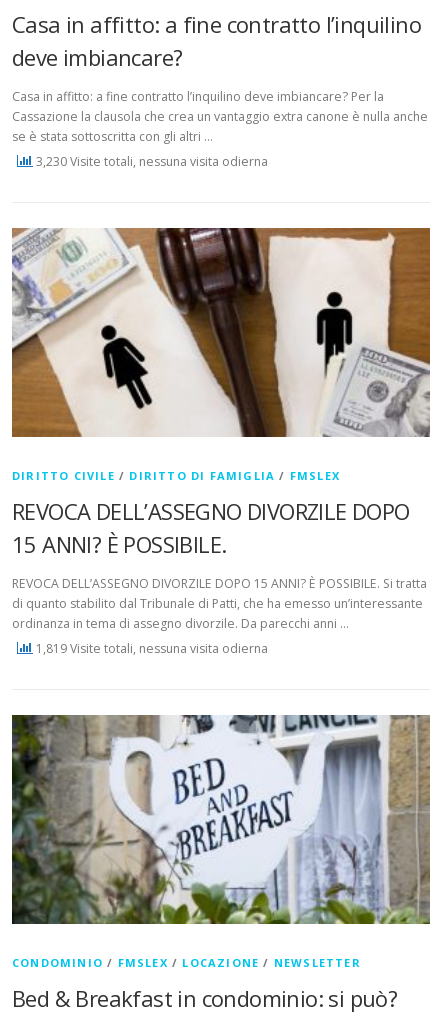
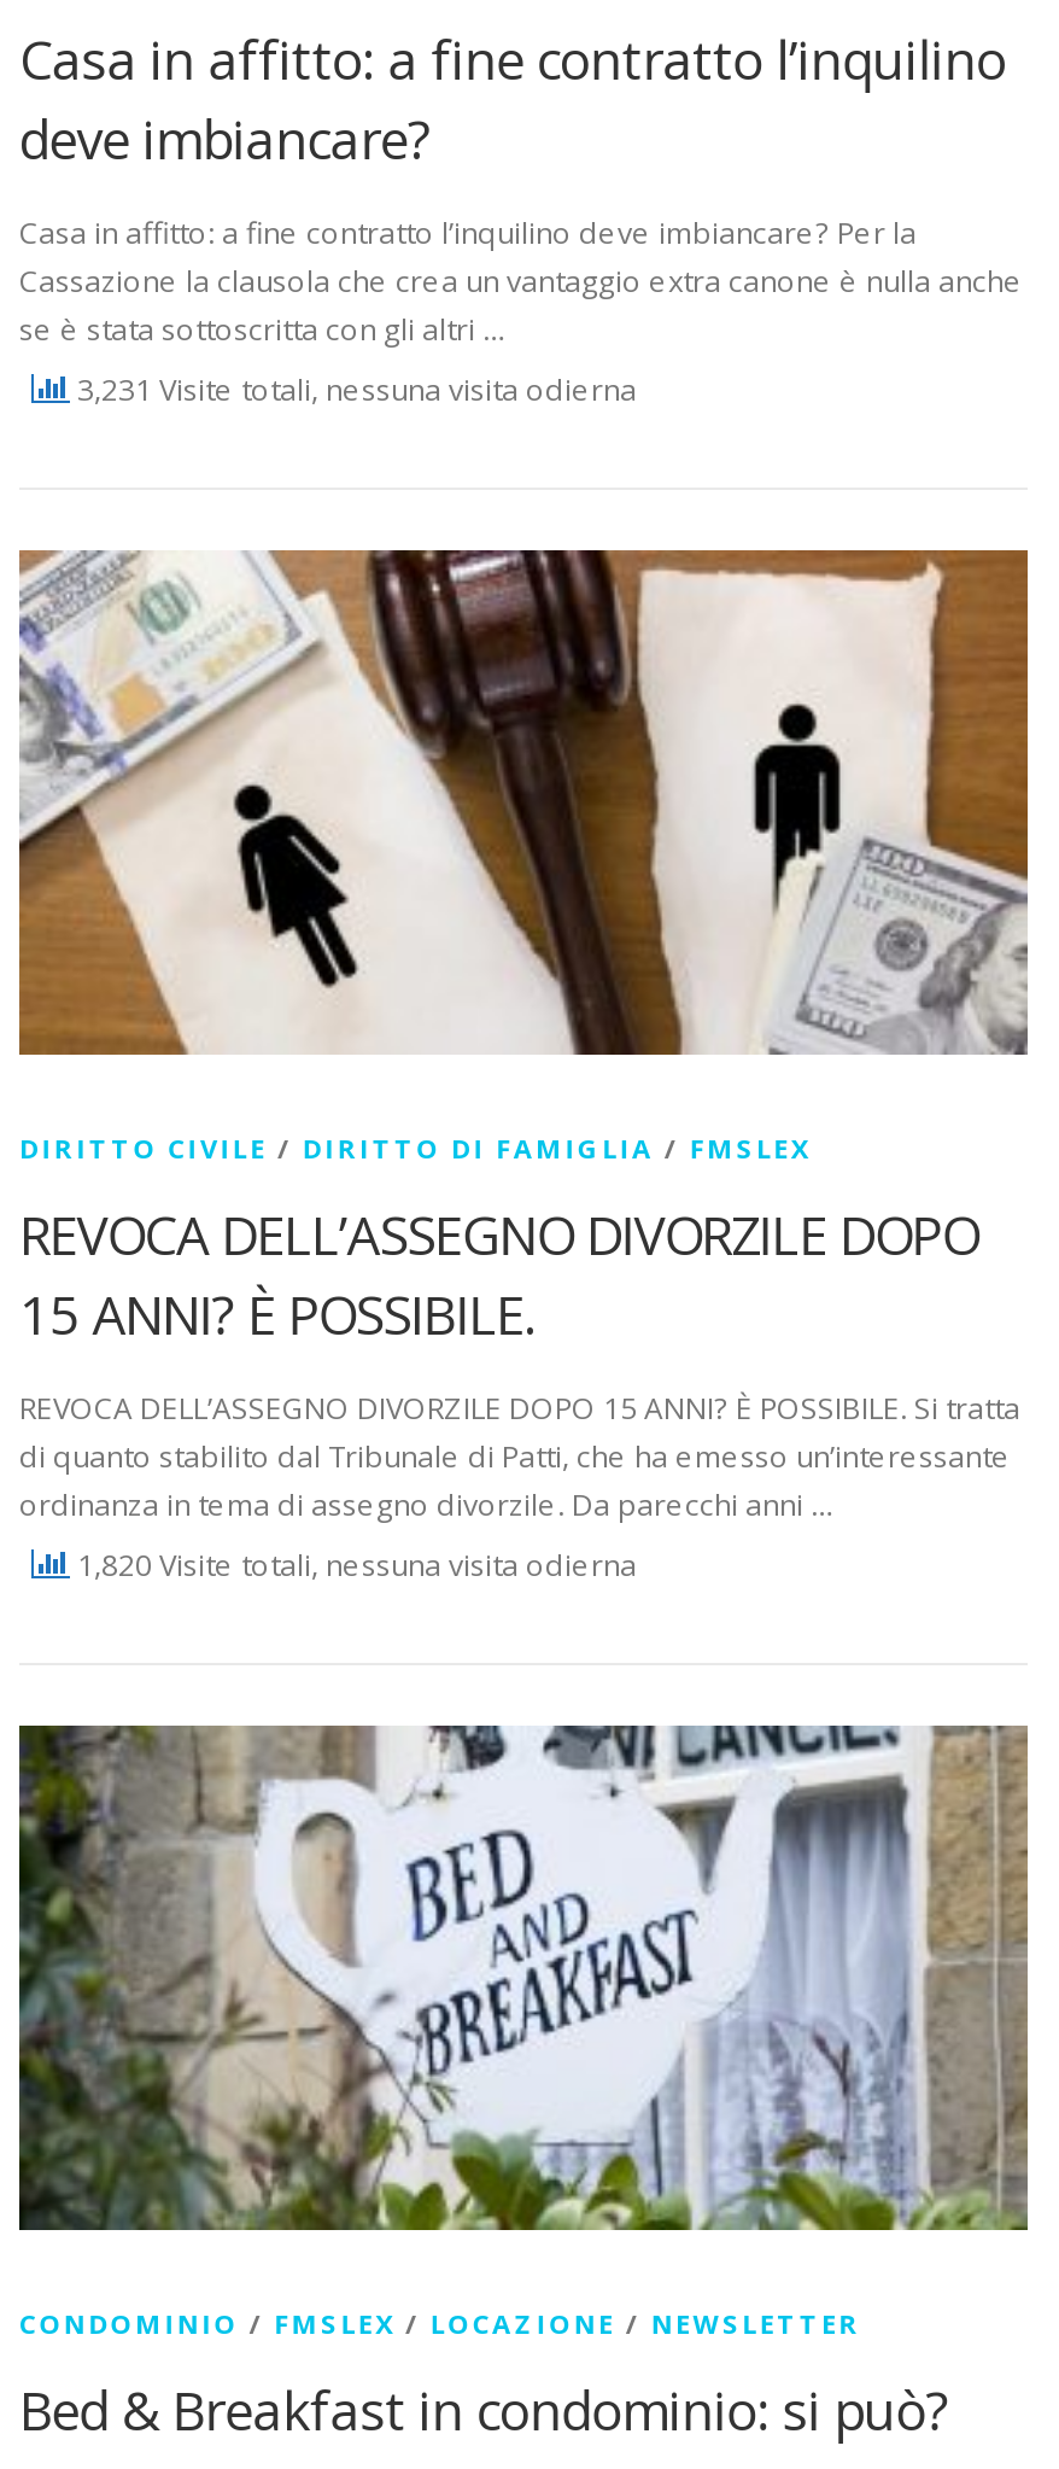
- 3,230 Visite totali, nessuna visita odierna
+ 3,231 Visite totali, nessuna visita odierna

- 1,819 Visite totali, nessuna visita odierna
+ 1,820 Visite totali, nessuna visita odierna
